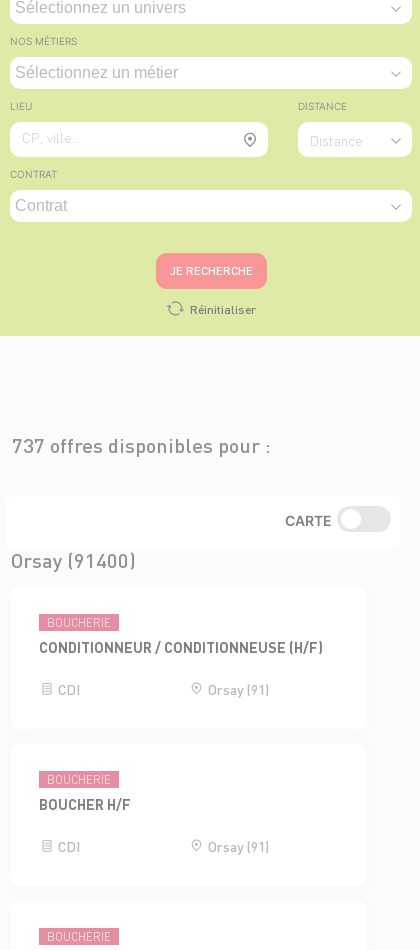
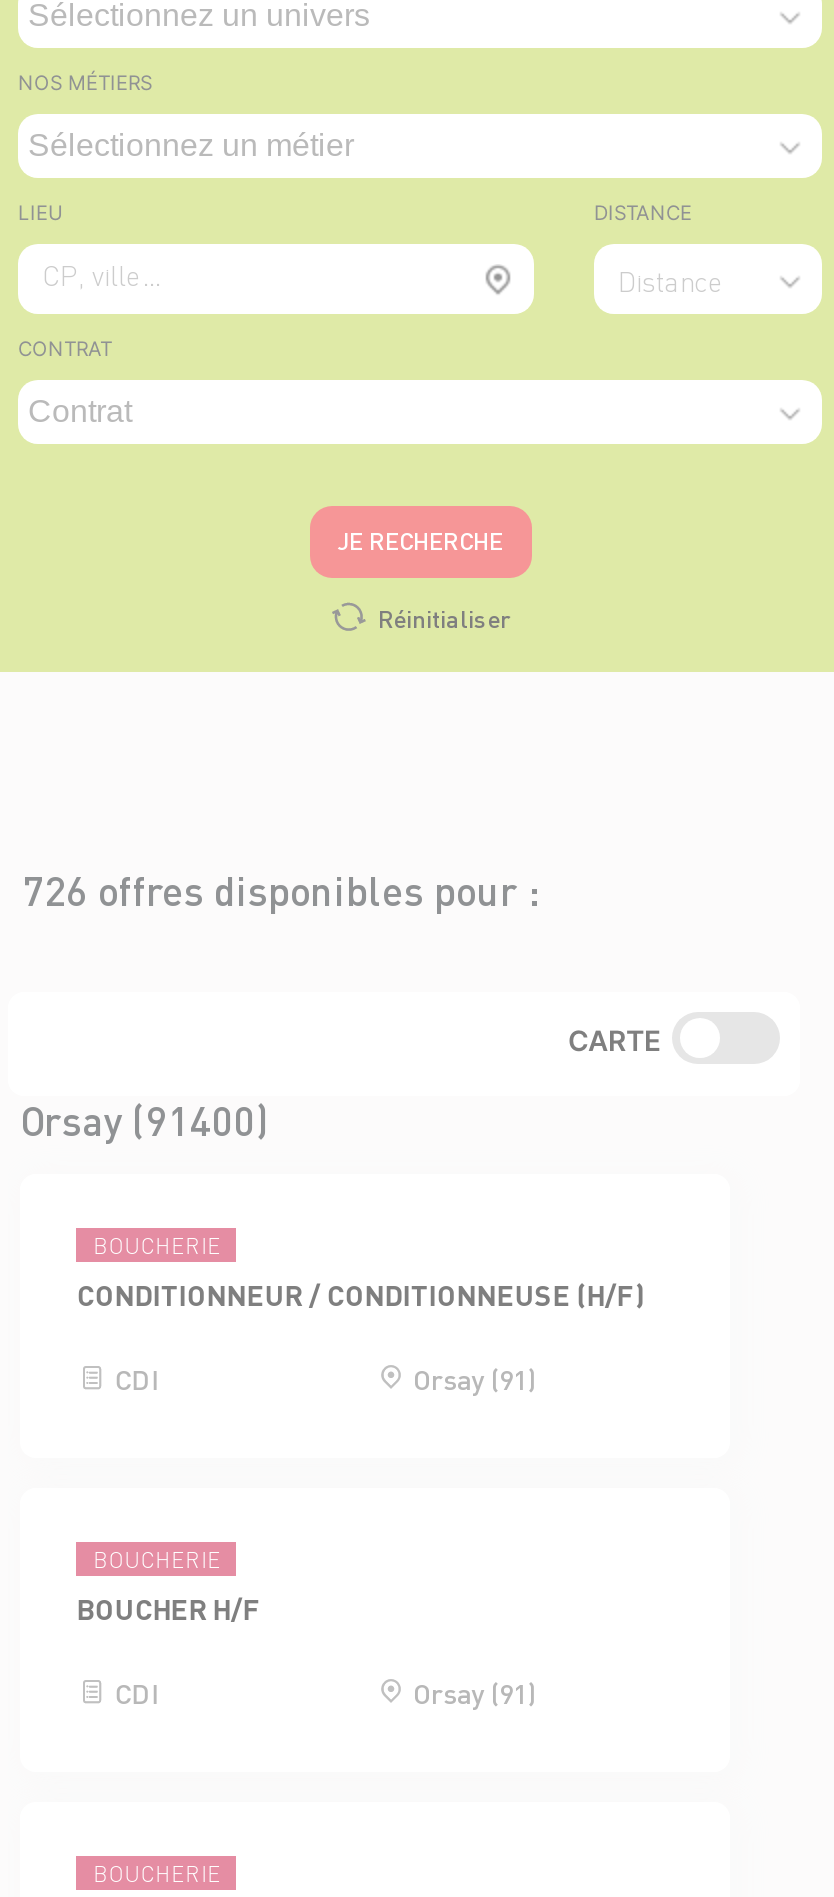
- 737 offres disponibles pour :
+ 726 offres disponibles pour :
